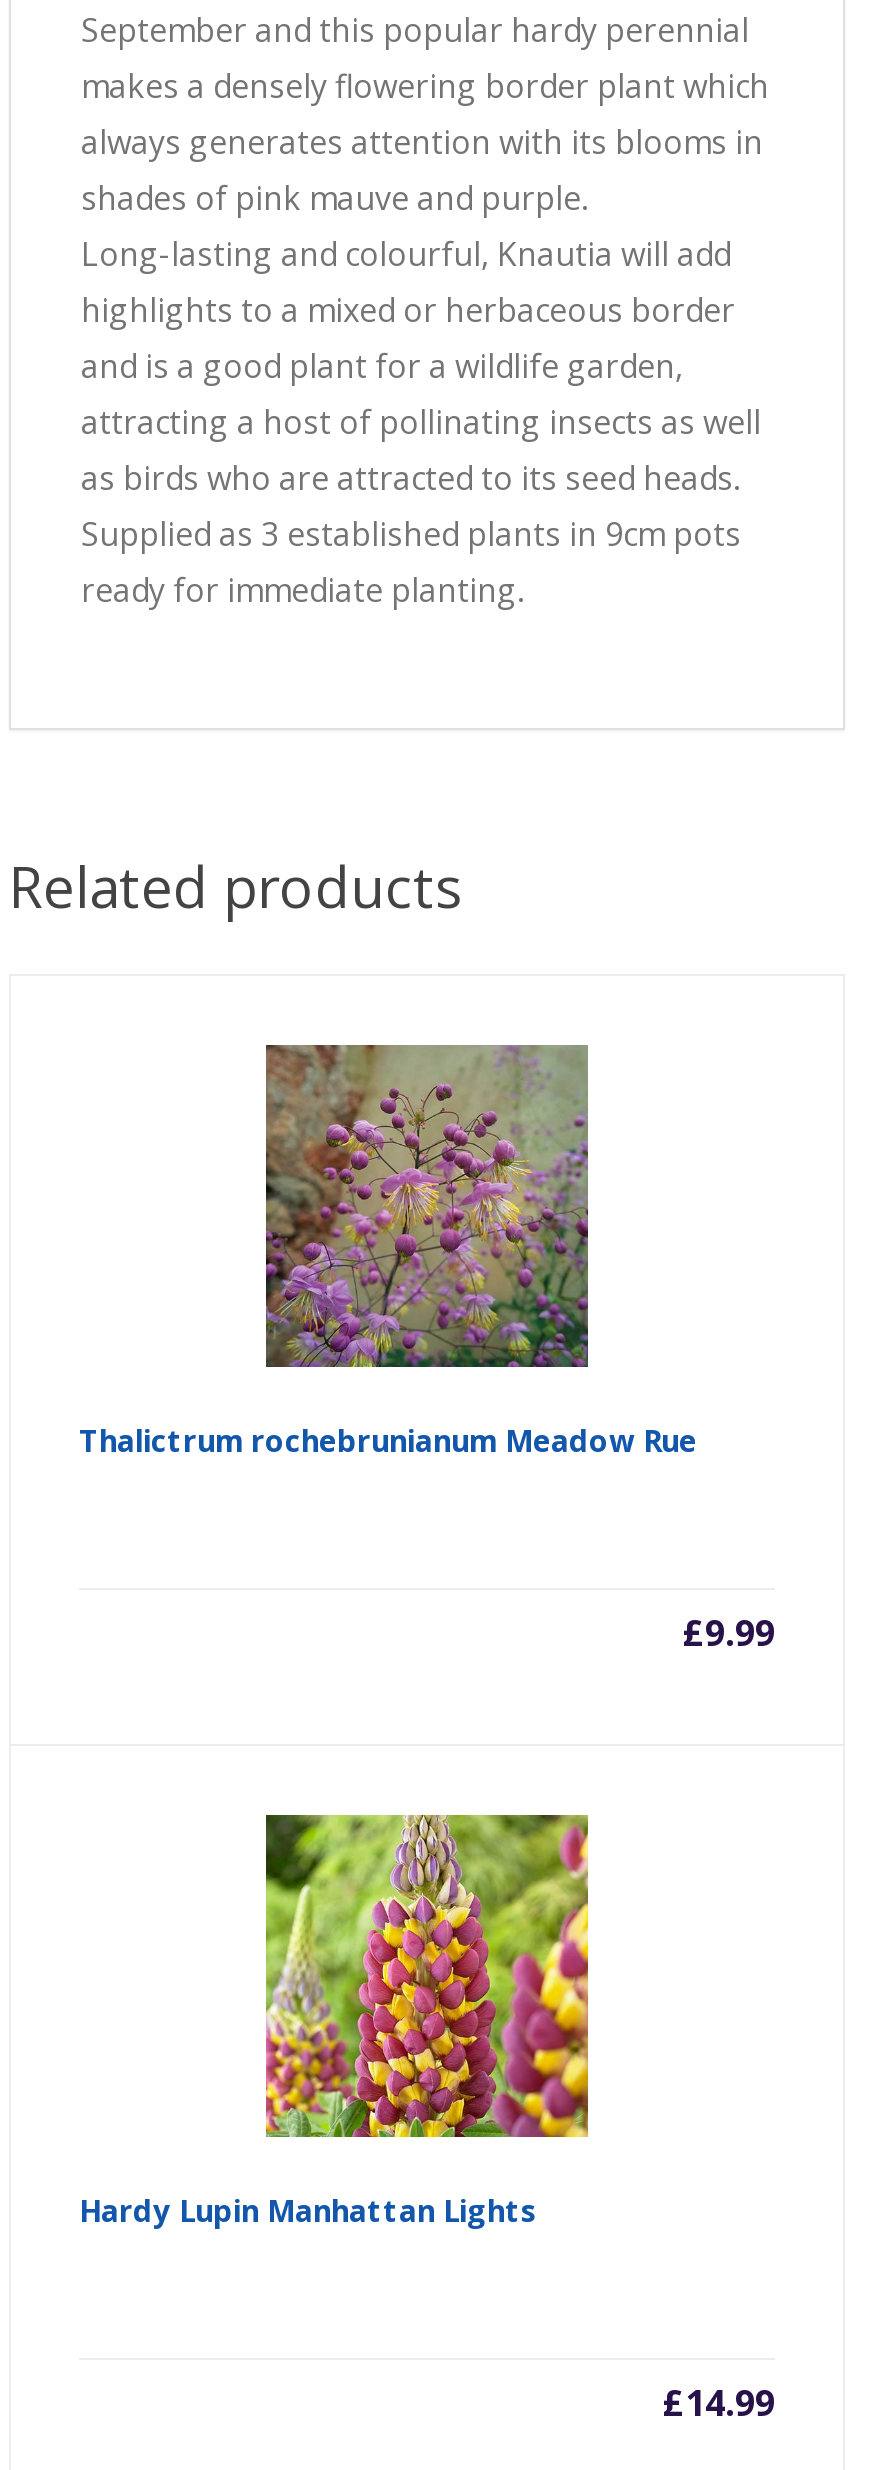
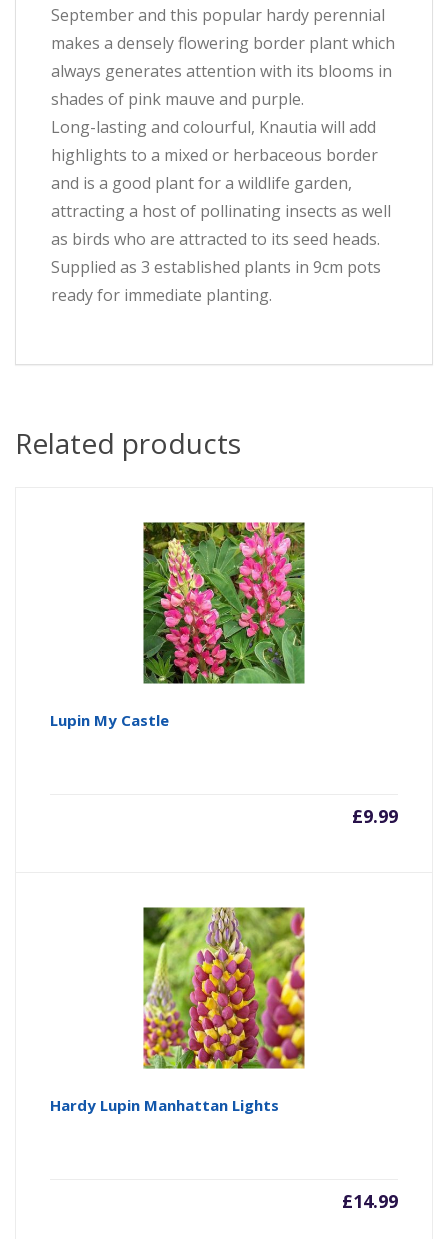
- [image]
- Thalictrum rochebrunianum Meadow Rue
+ [image]
+ Lupin My Castle
